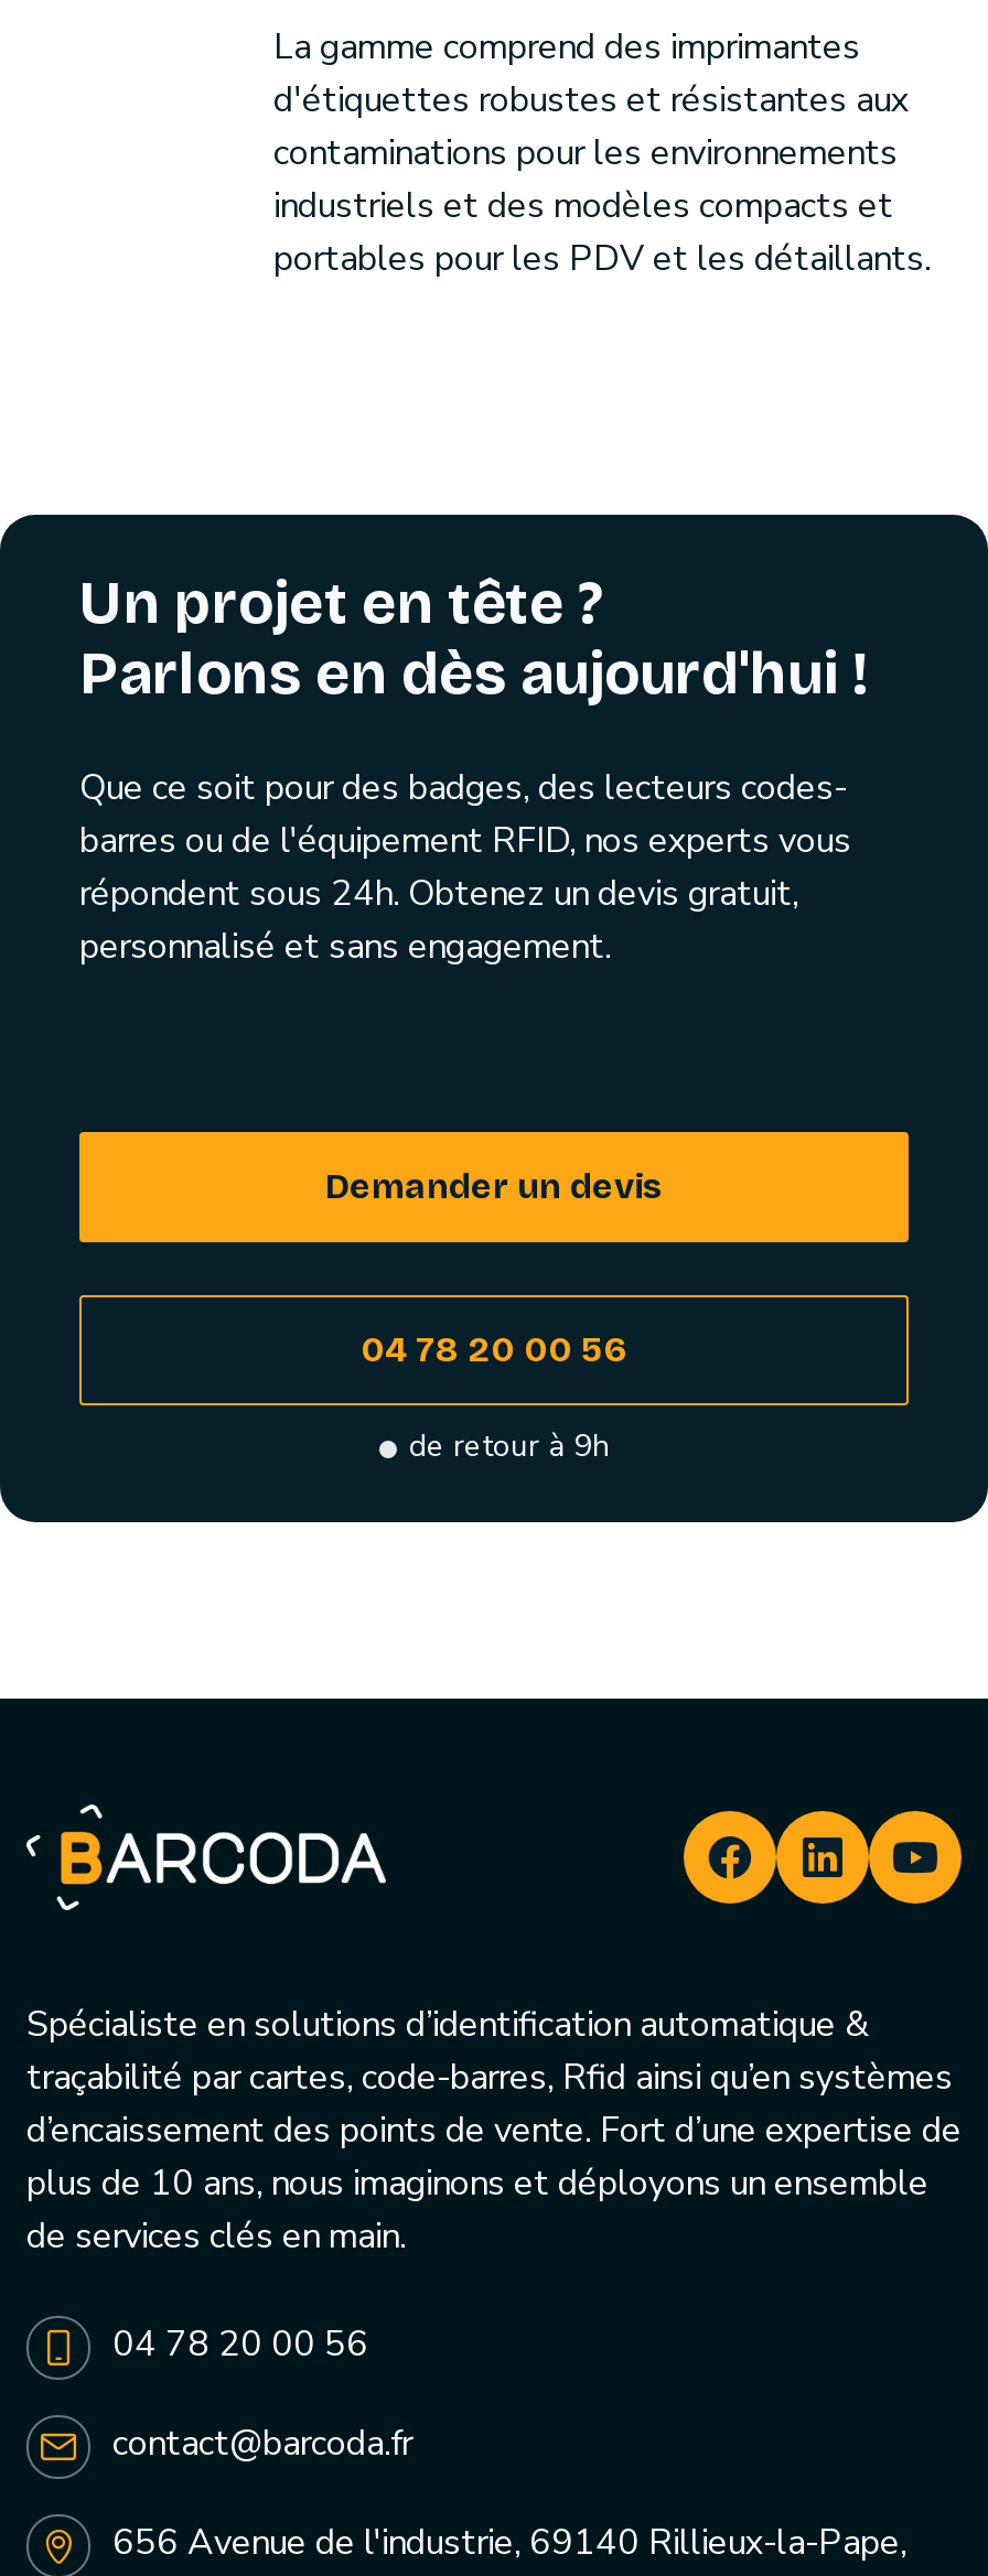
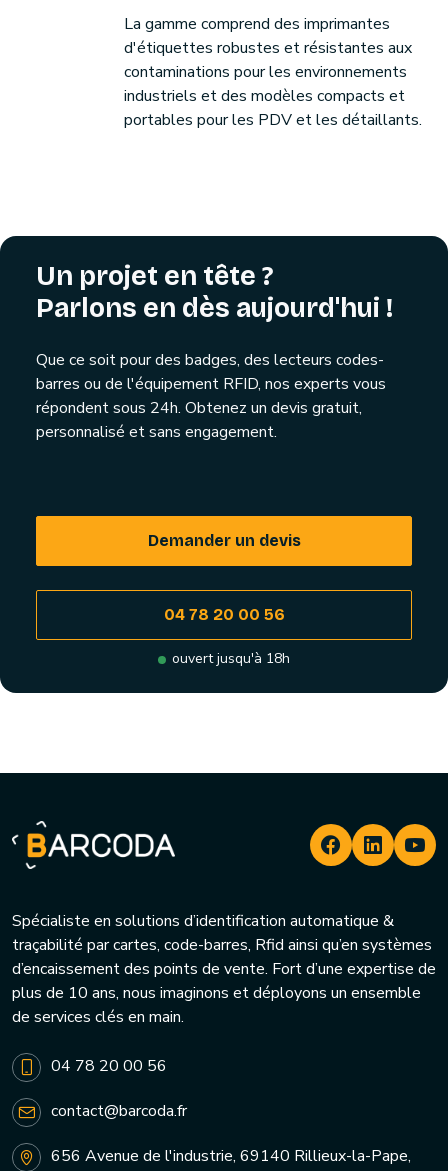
- de retour à 9h
+ ouvert jusqu'à 18h
